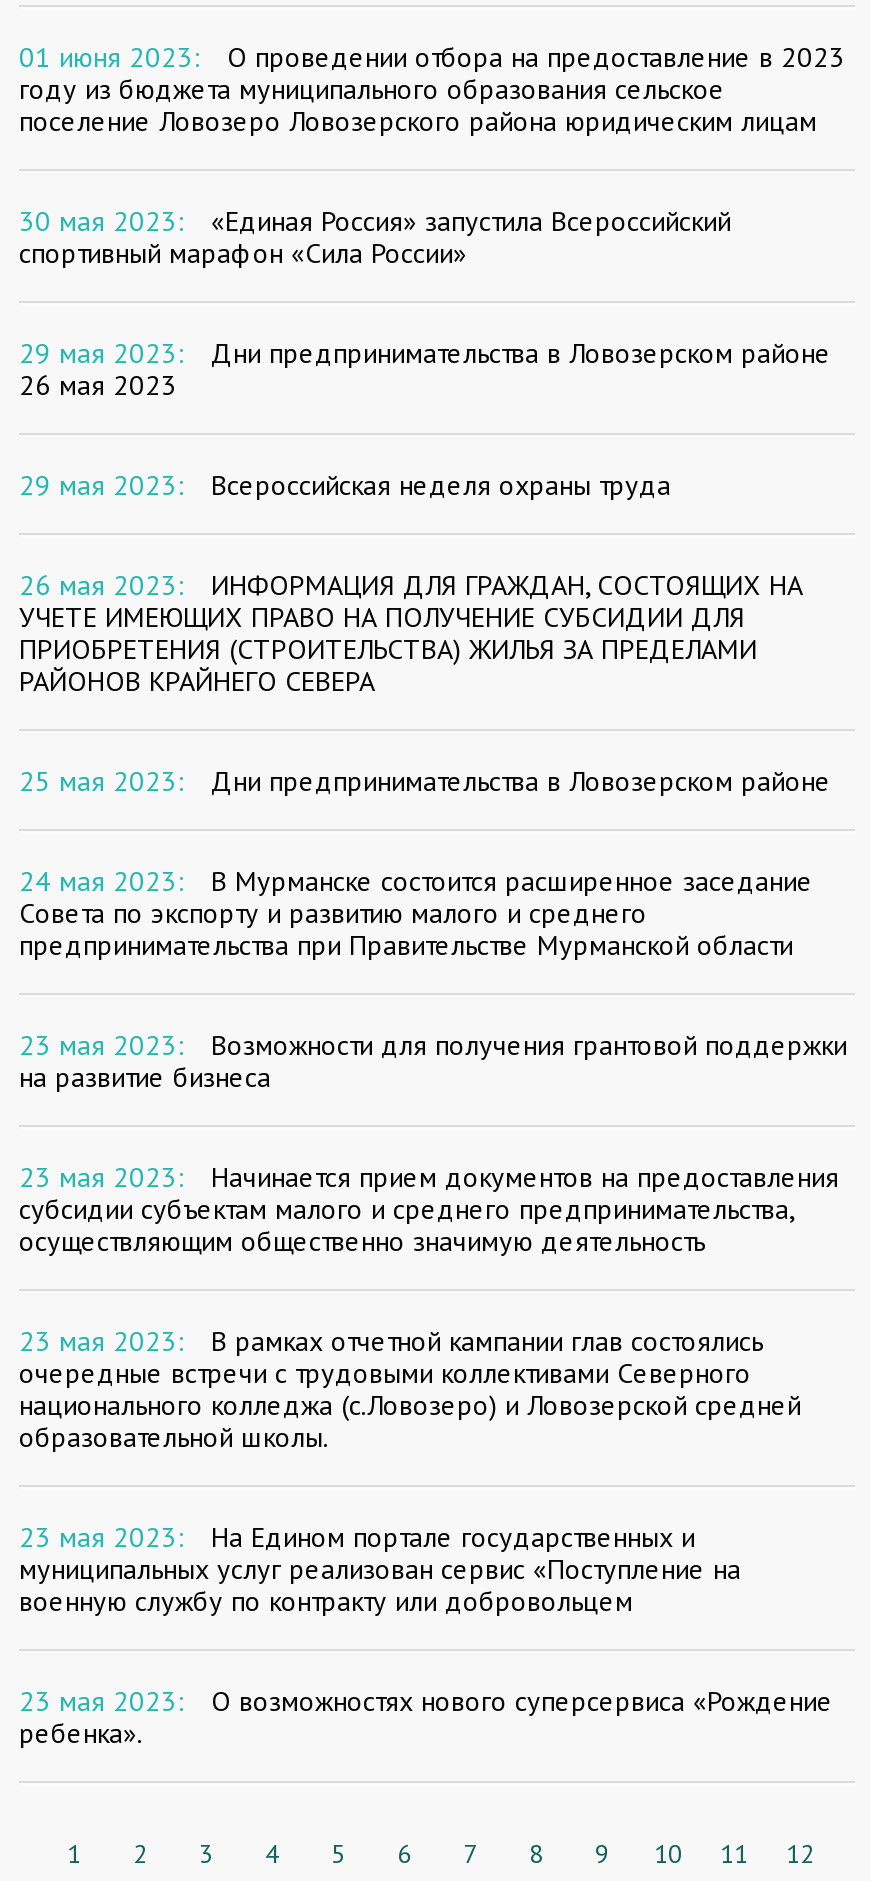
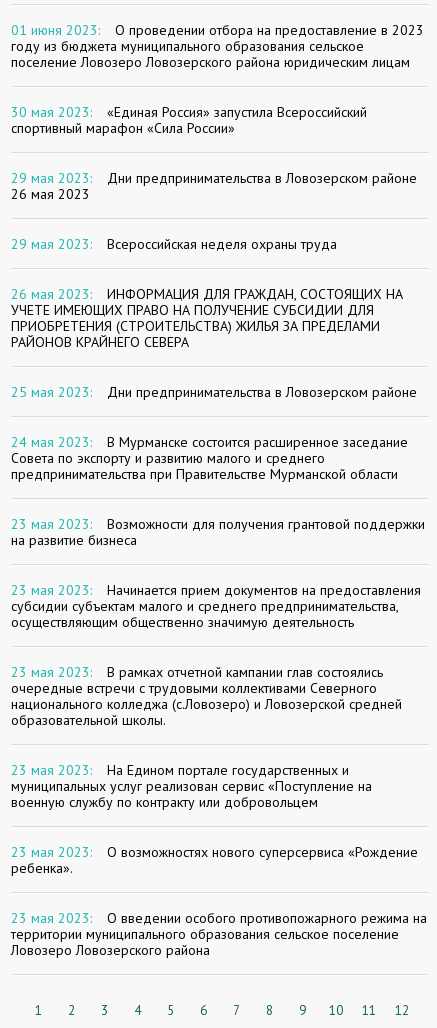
+ 23 мая 2023:
+ О введении особого противопожарного режима на
+ территории муниципального образования сельское поселение
+ Ловозеро Ловозерского района
